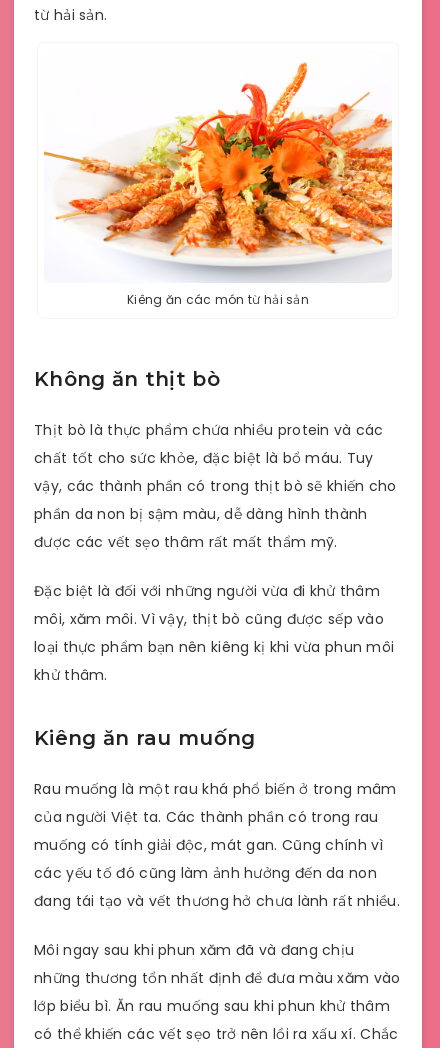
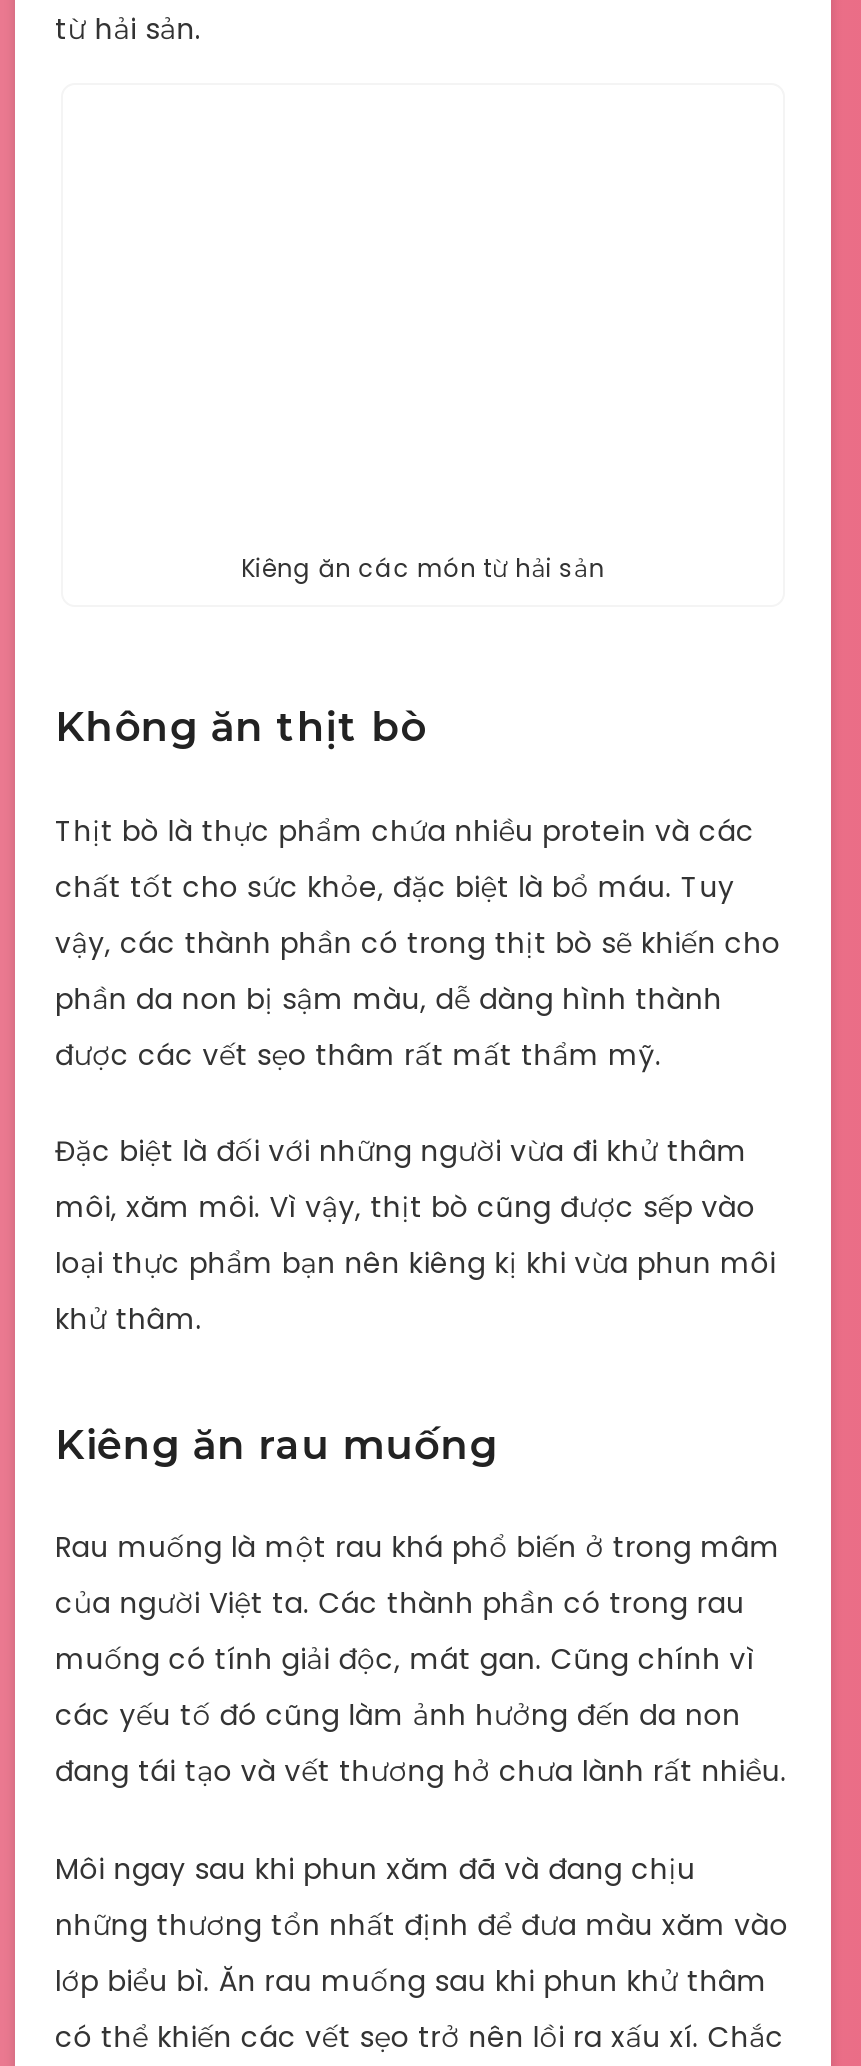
- [image]
